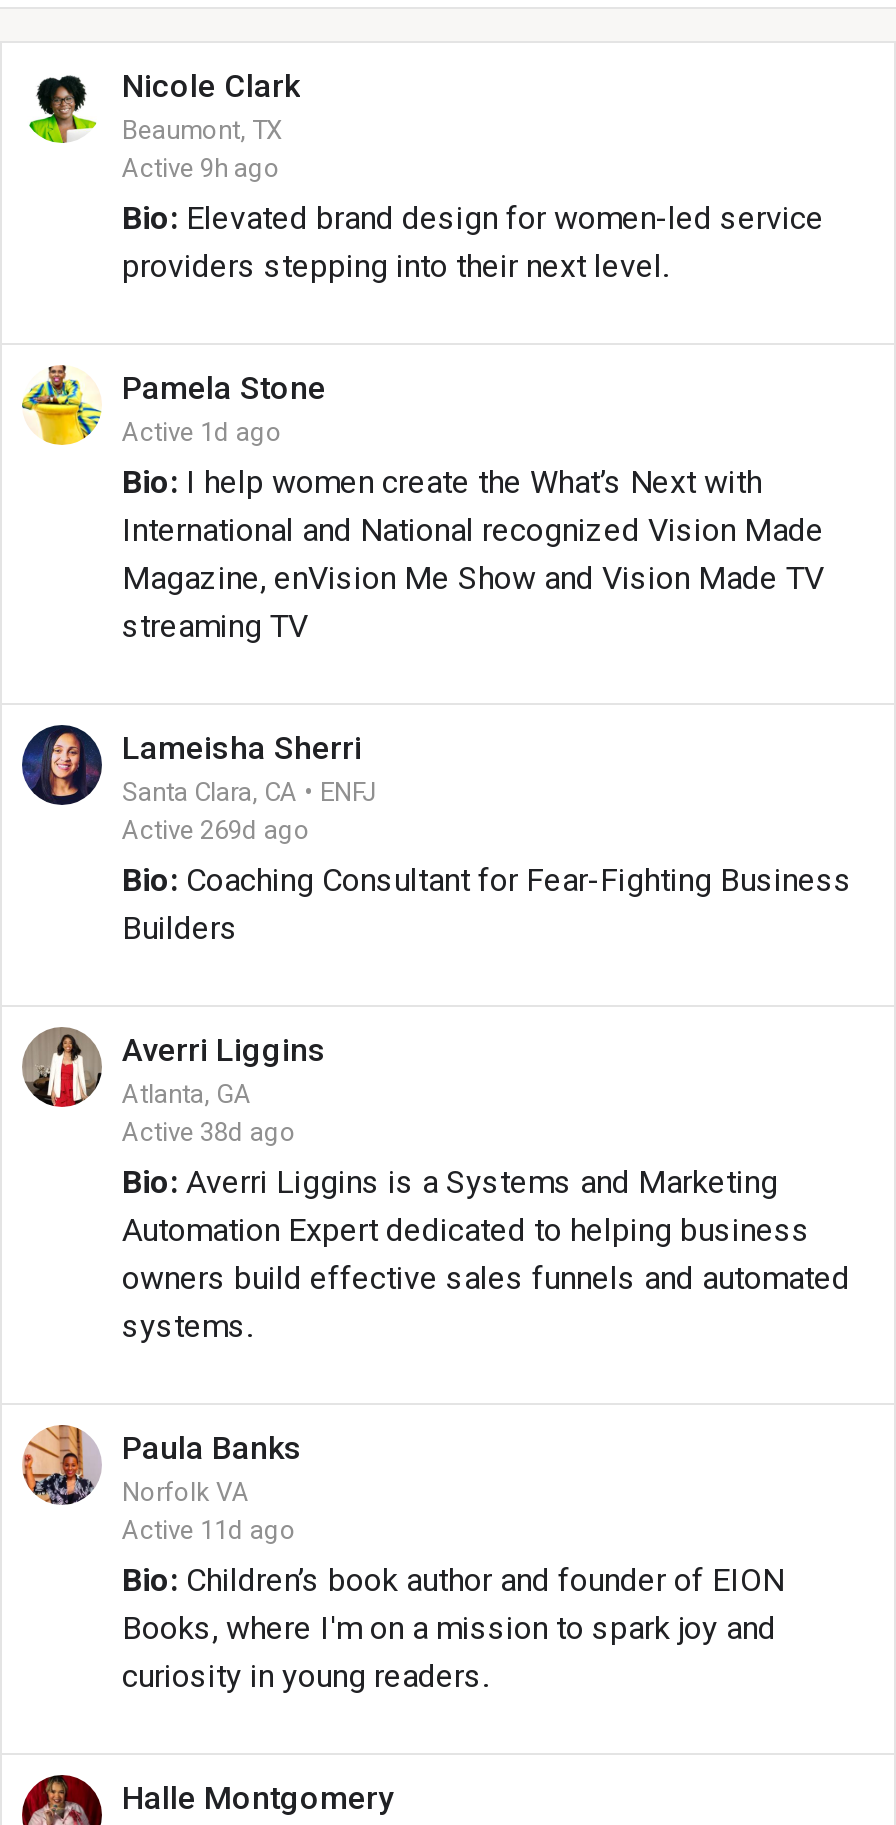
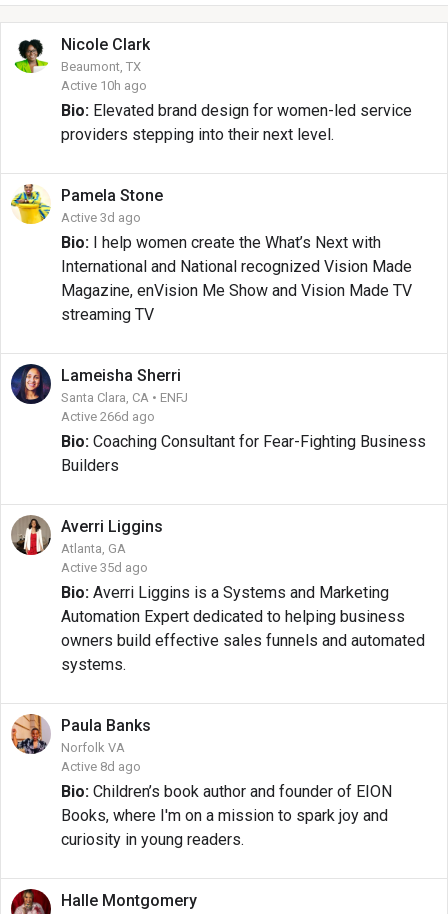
- Active 9h ago
+ Active 10h ago

- Active 1d ago
+ Active 3d ago

- Active 269d ago
+ Active 266d ago

- Active 38d ago
+ Active 35d ago

- Active 11d ago
+ Active 8d ago
